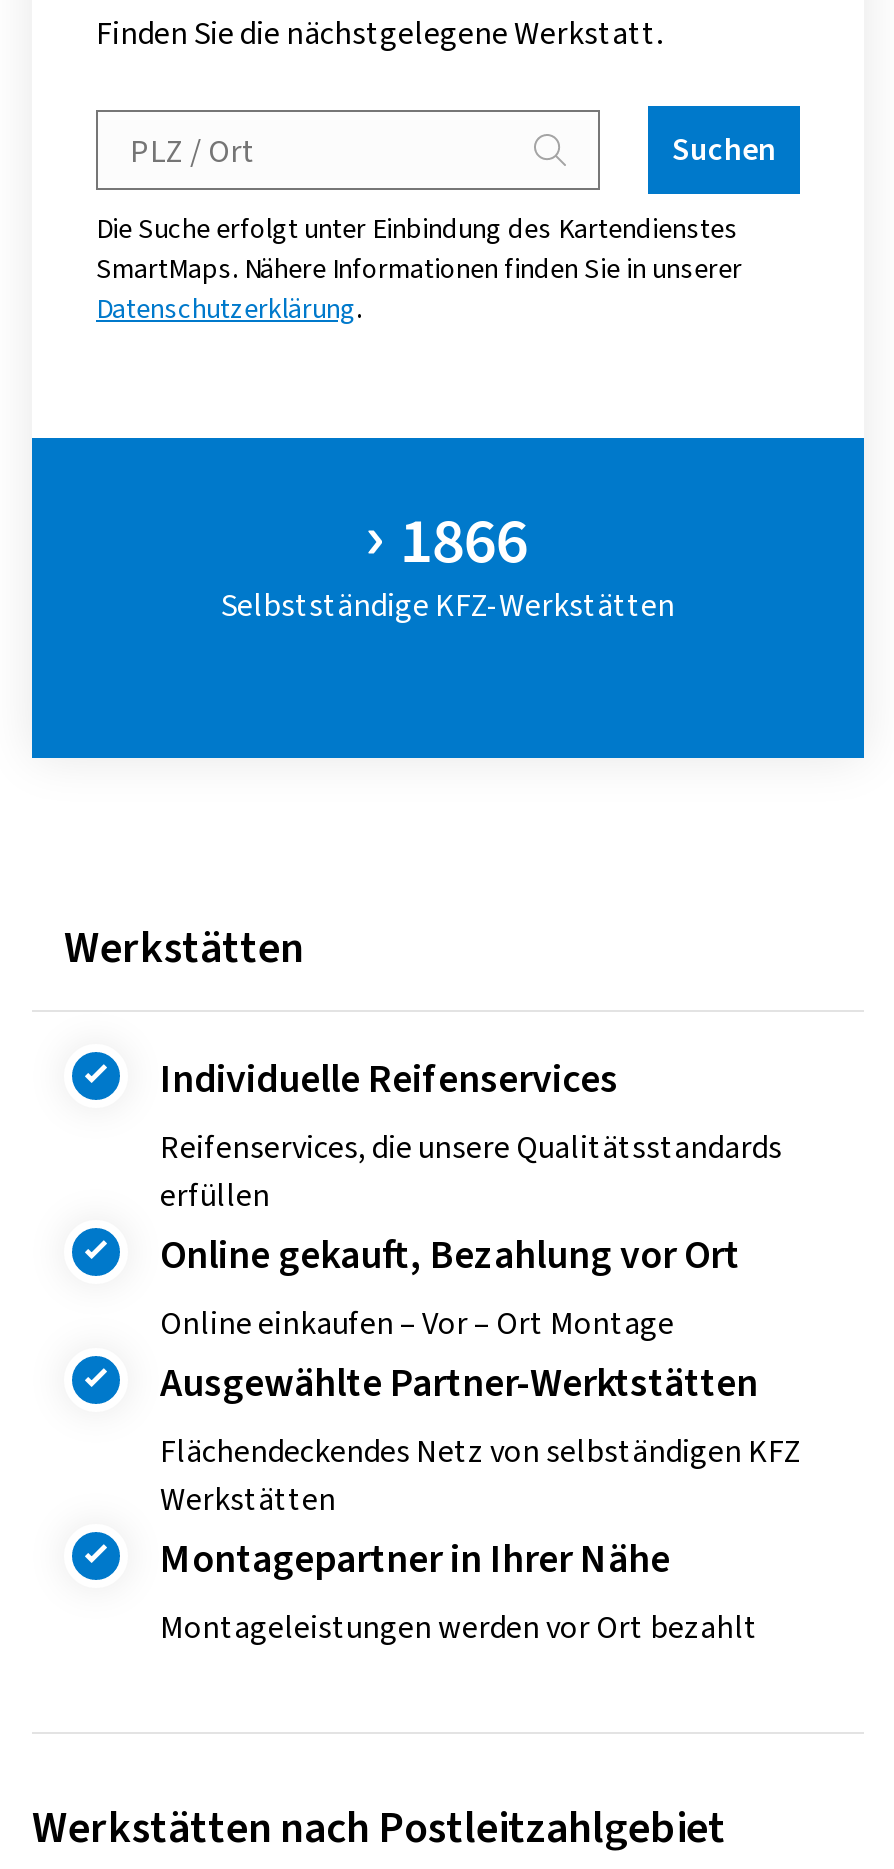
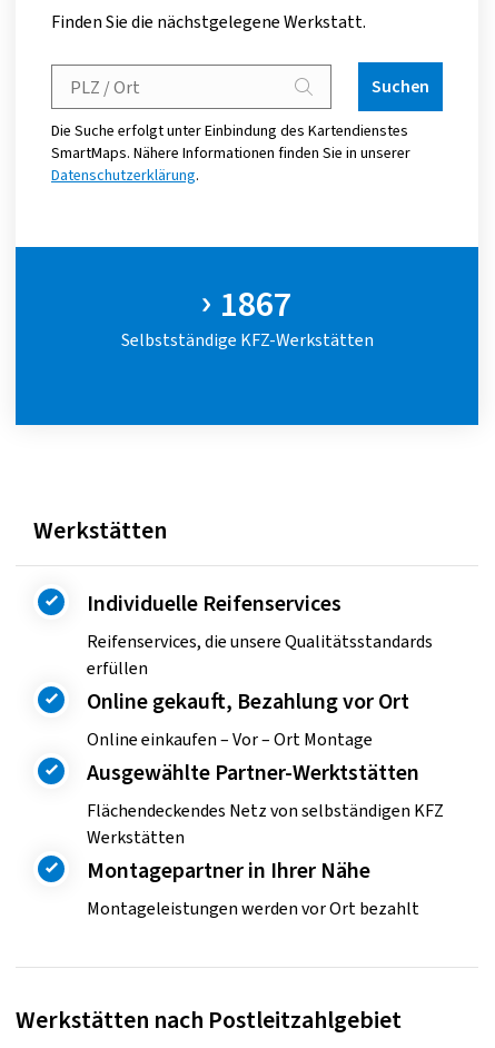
- 1866
+ 1867
